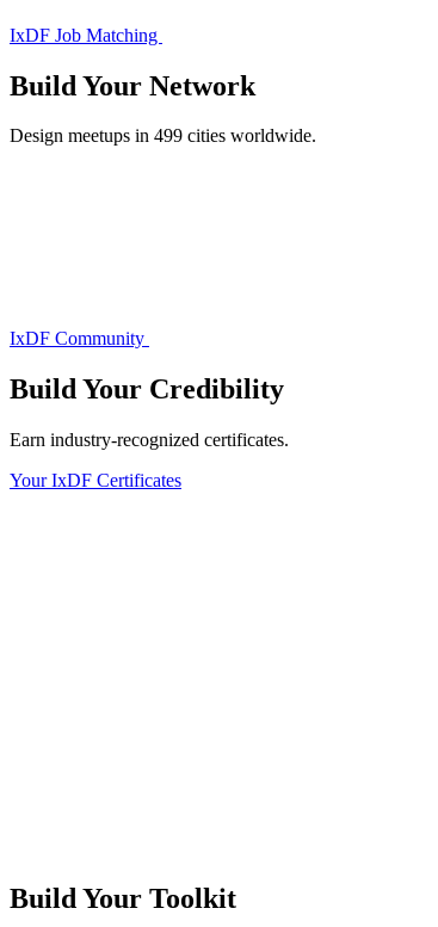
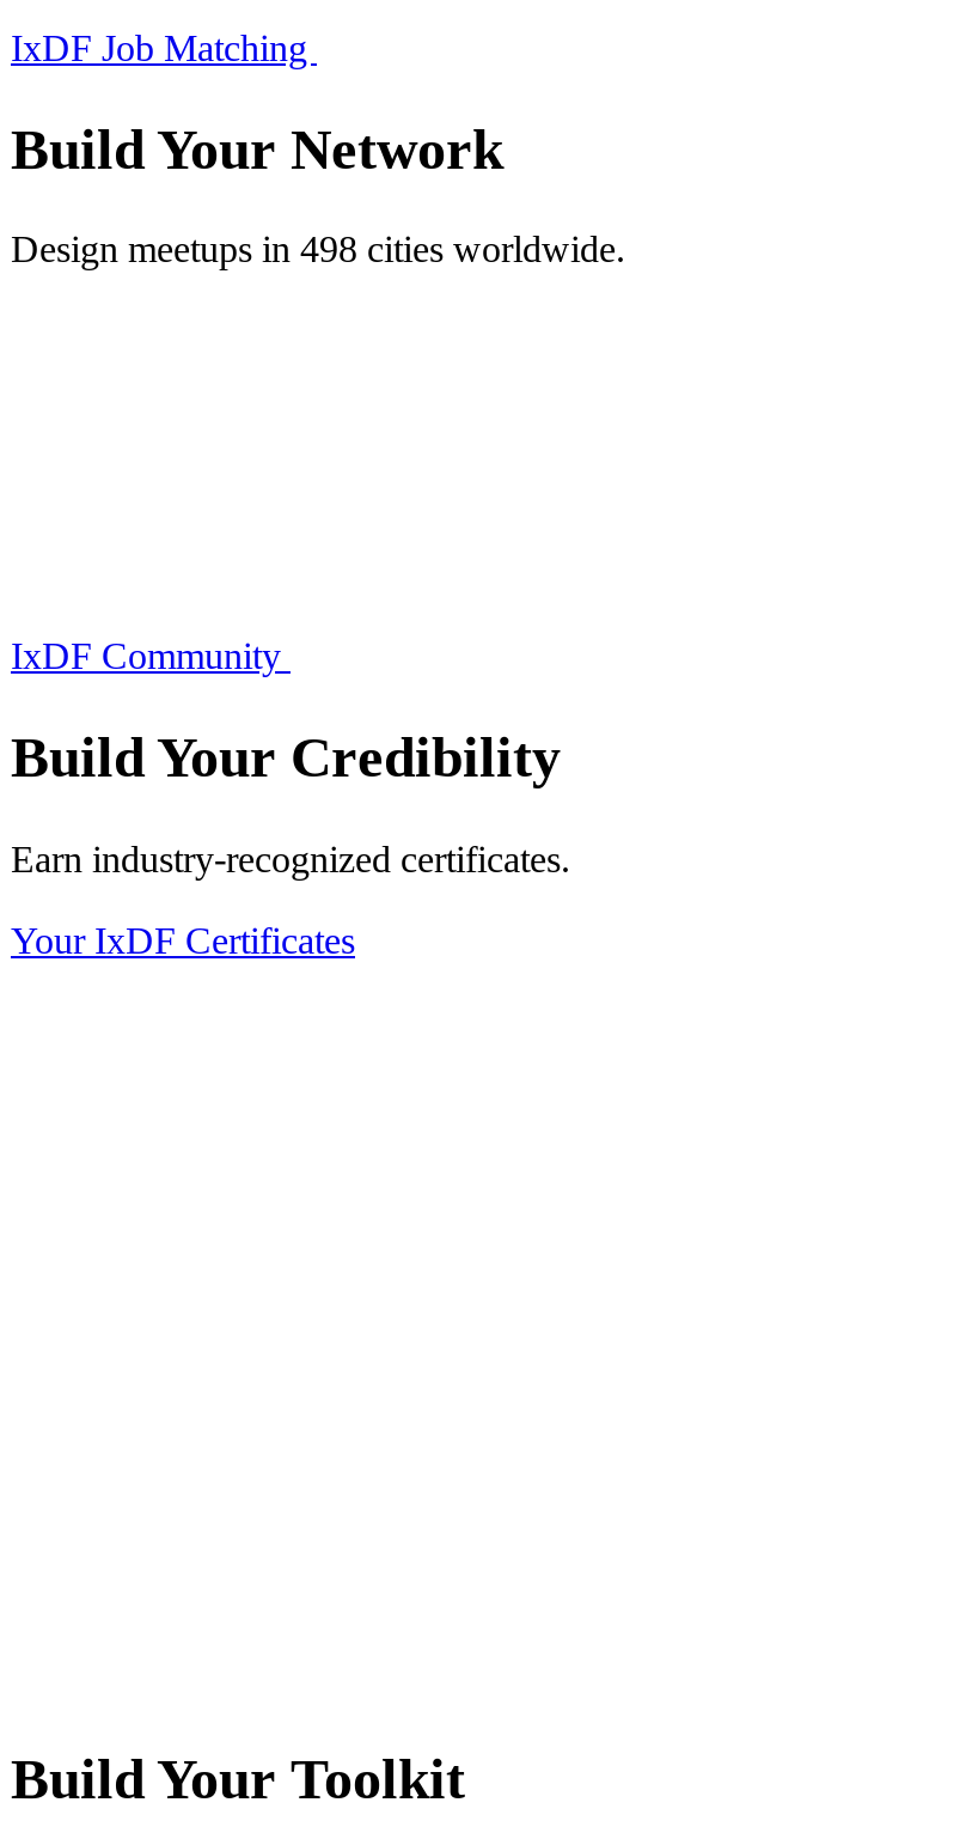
- Design meetups in 499 cities worldwide.
+ Design meetups in 498 cities worldwide.
